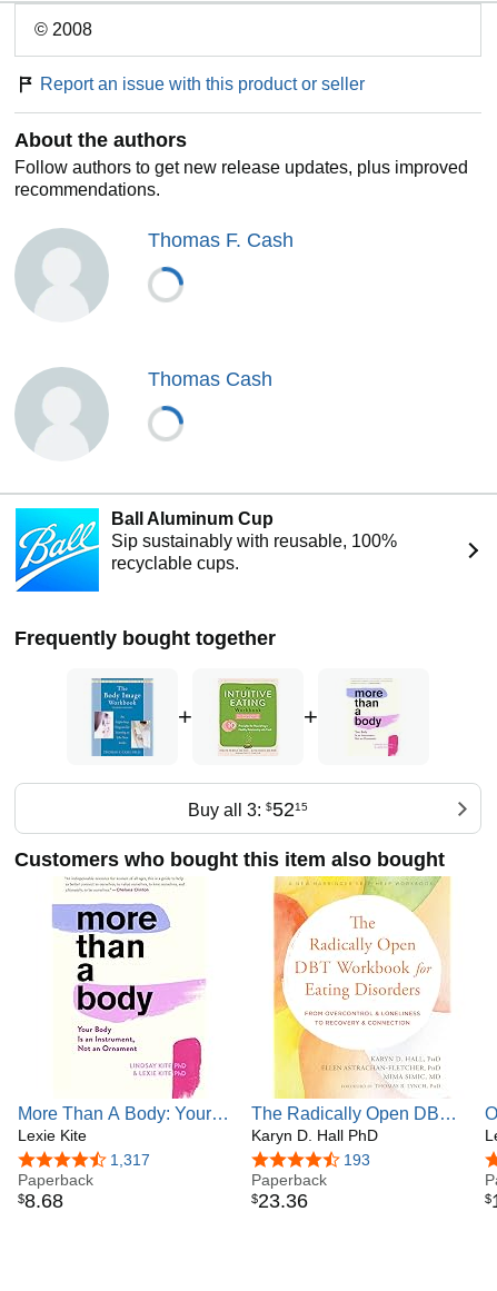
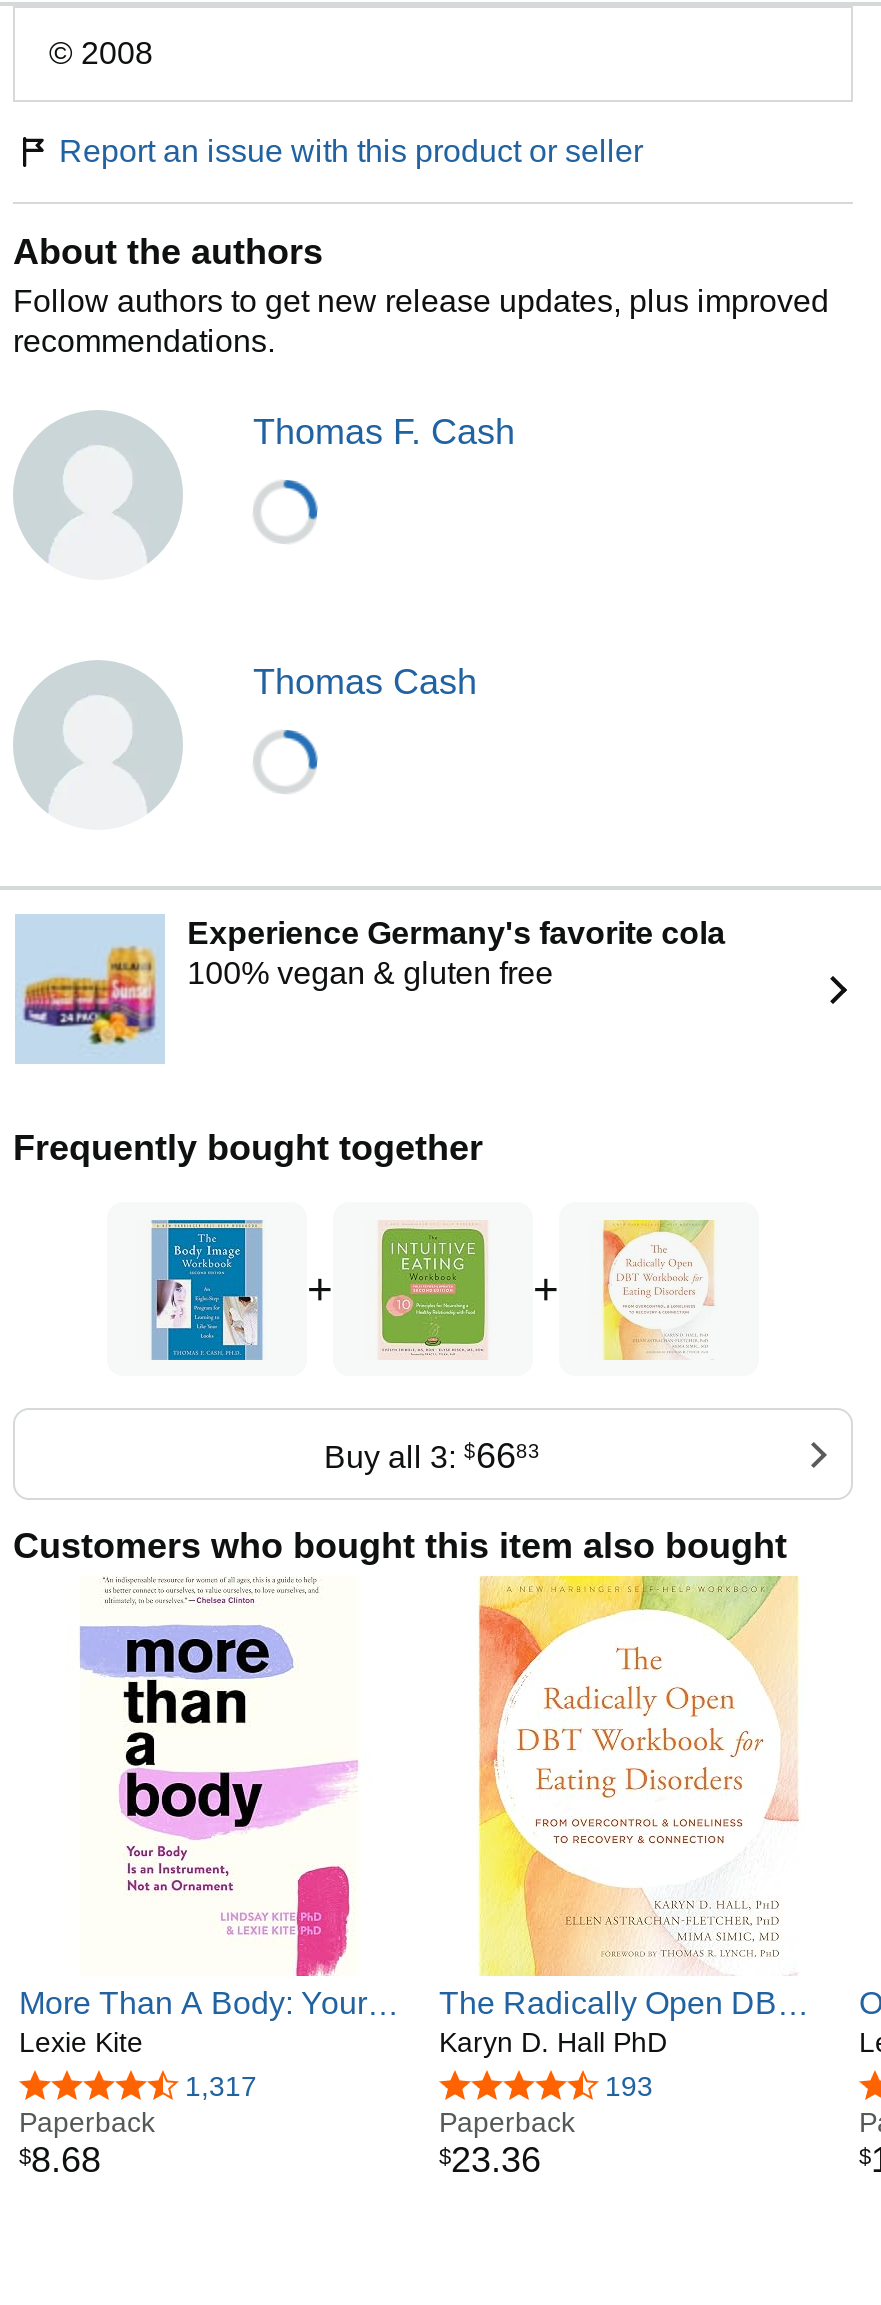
- [image]
- Ball Aluminum Cup
- Sip sustainably with reusable, 100%
- recyclable cups.
+ [image]
+ Experience Germany's favorite cola
+ 100% vegan & gluten free

- [image]
+ [image]

- Buy all 3: $5215
+ Buy all 3: $6683
